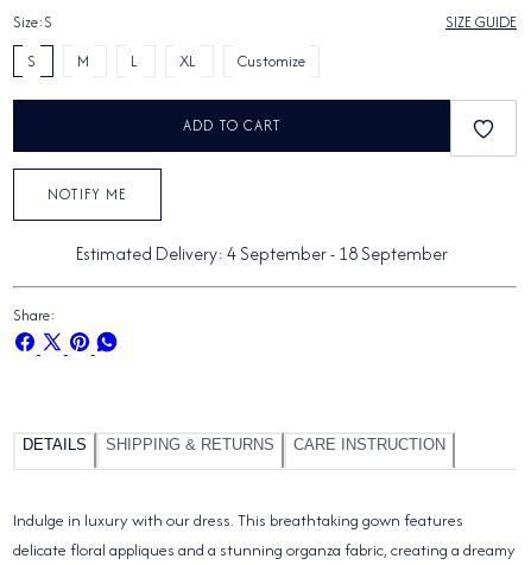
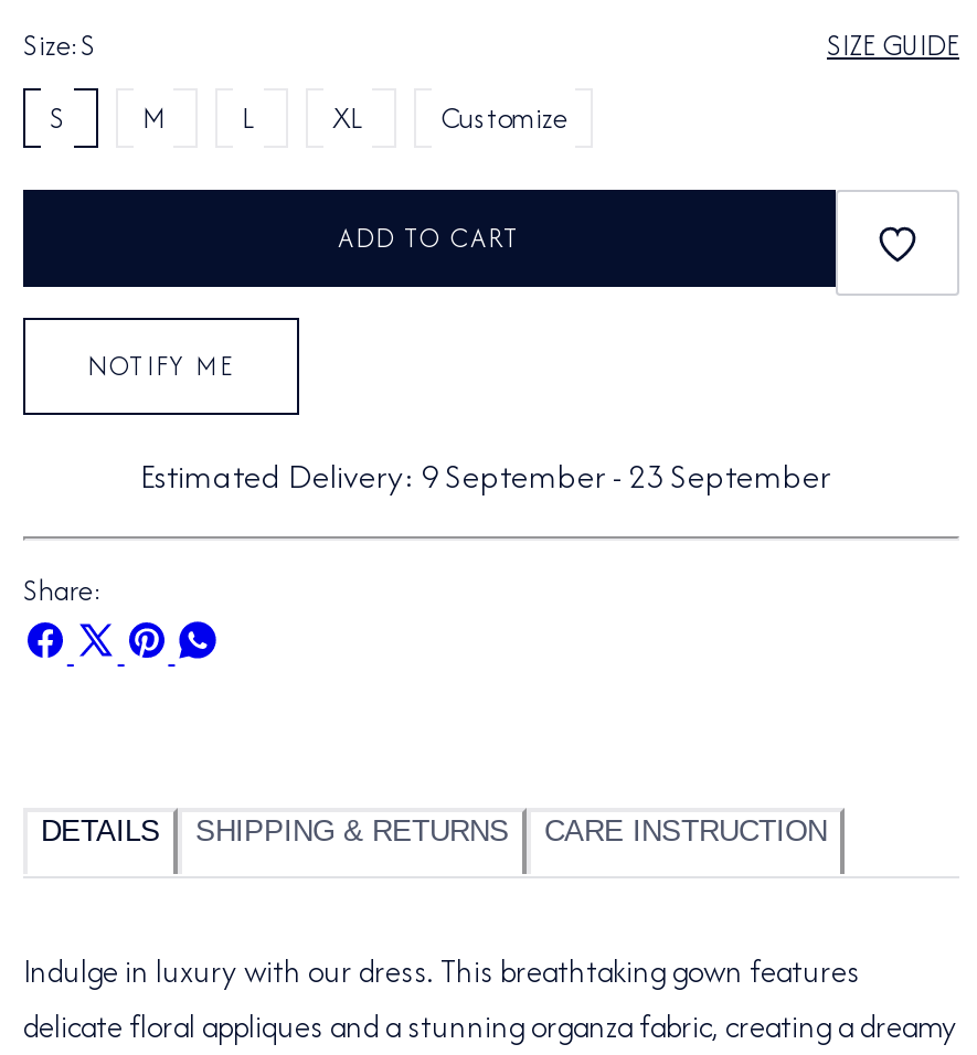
- Estimated Delivery: 4 September - 18 September
+ Estimated Delivery: 9 September - 23 September
